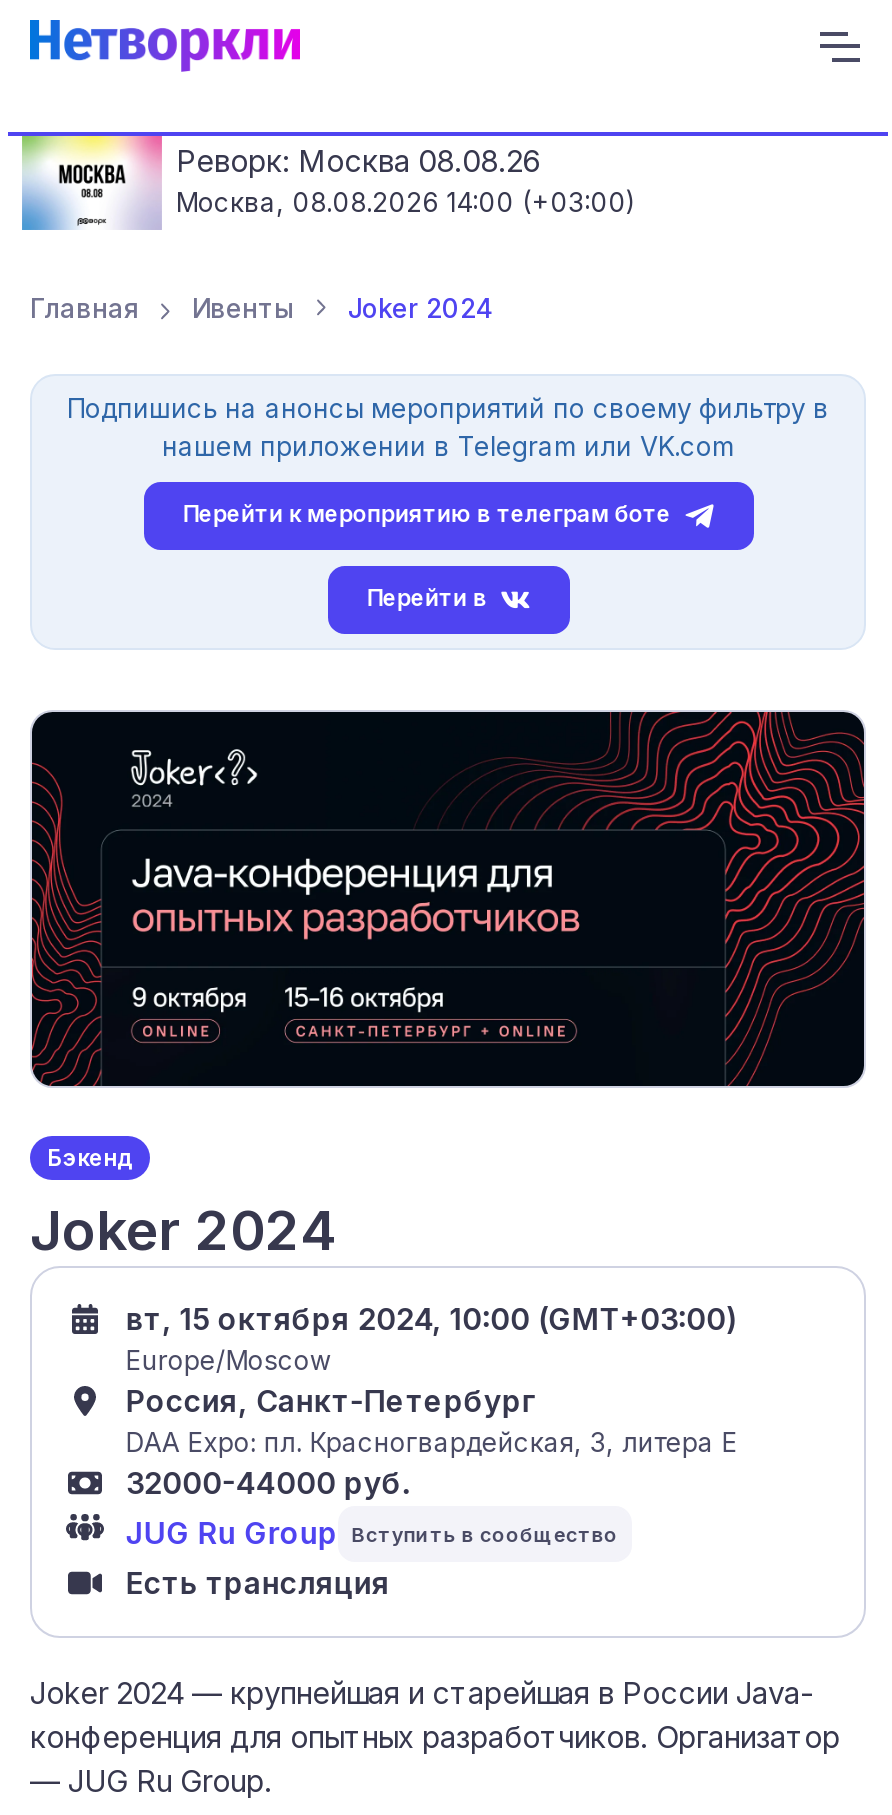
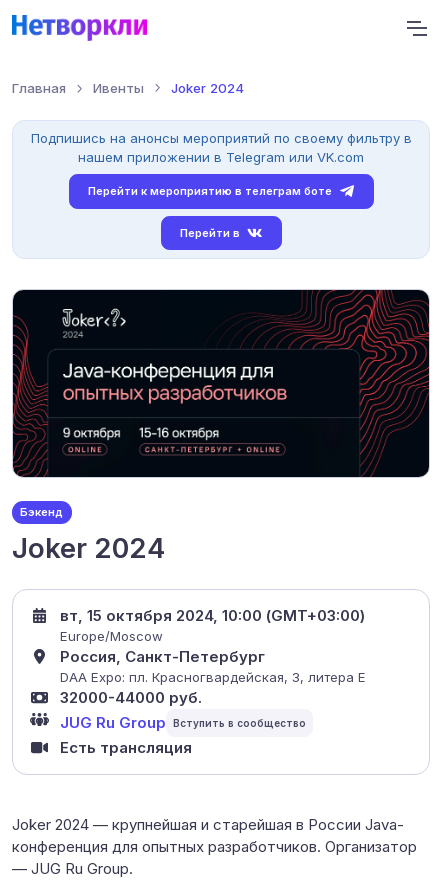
- [image]
- Реворк: Москва 08.08.26
- Москва, 08.08.2026 14:00 (+03:00)

moved up: [image] | Главная | Ивенты | ... | Бэкенд | Joker 2024

moved up: вт, 15 октября 2024, 10:00 (GMT+03:00) | Europe/Moscow | Россия, Санкт-Петербург | DAA Expo: пл. Красногвардейская, 3, литера Е | 32000-44000 руб. | JUG Ru Group | Есть трансляция
